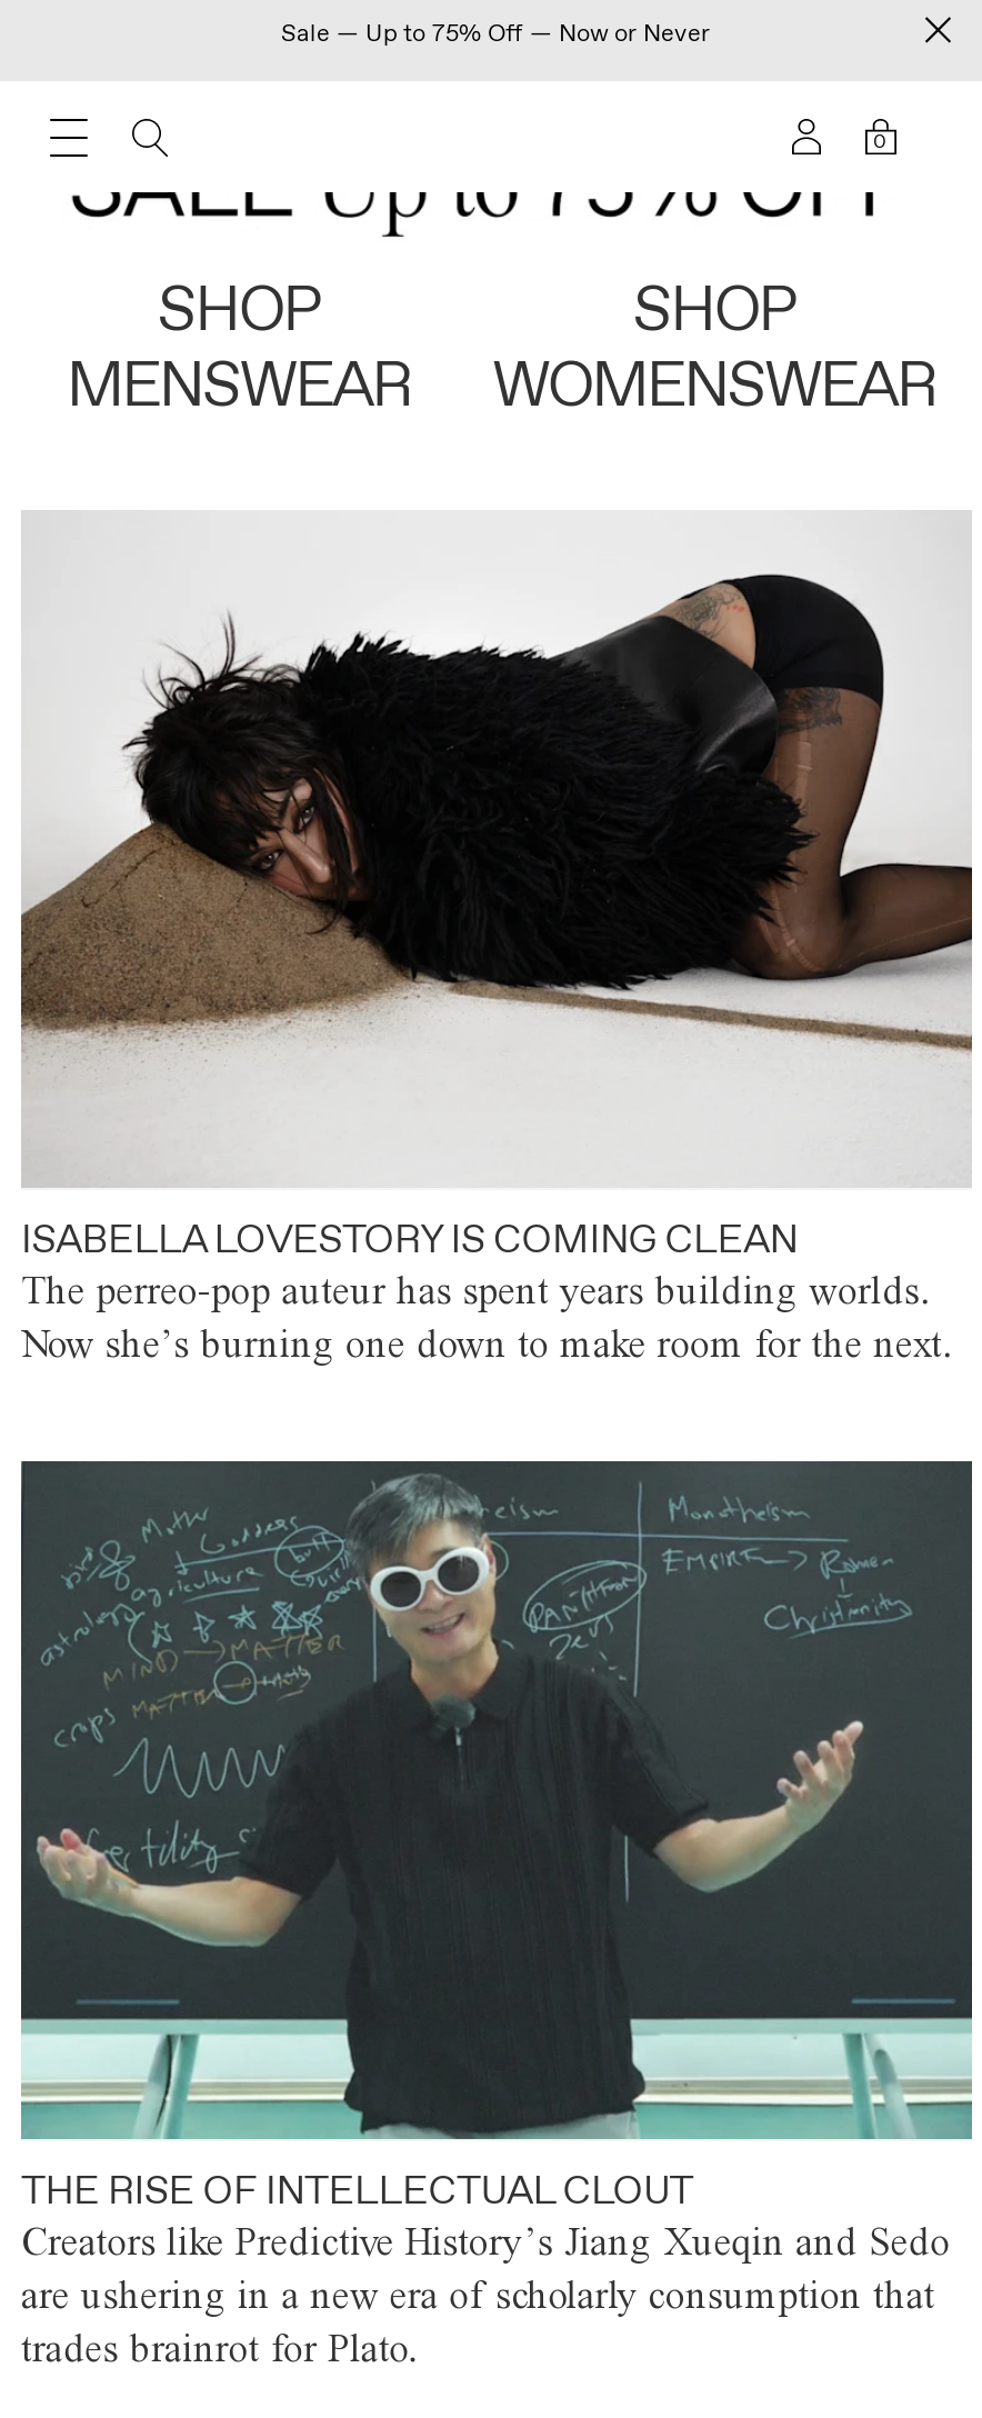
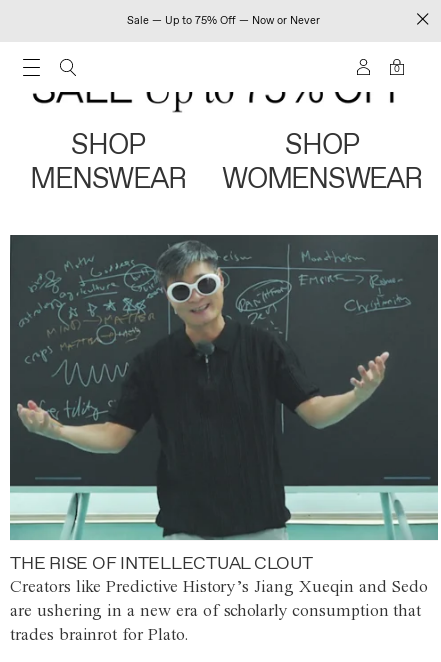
- [image]
- ISABELLA LOVESTORY IS COMING CLEAN
- The perreo-pop auteur has spent years building worlds.
- Now she’s burning one down to make room for the next.
